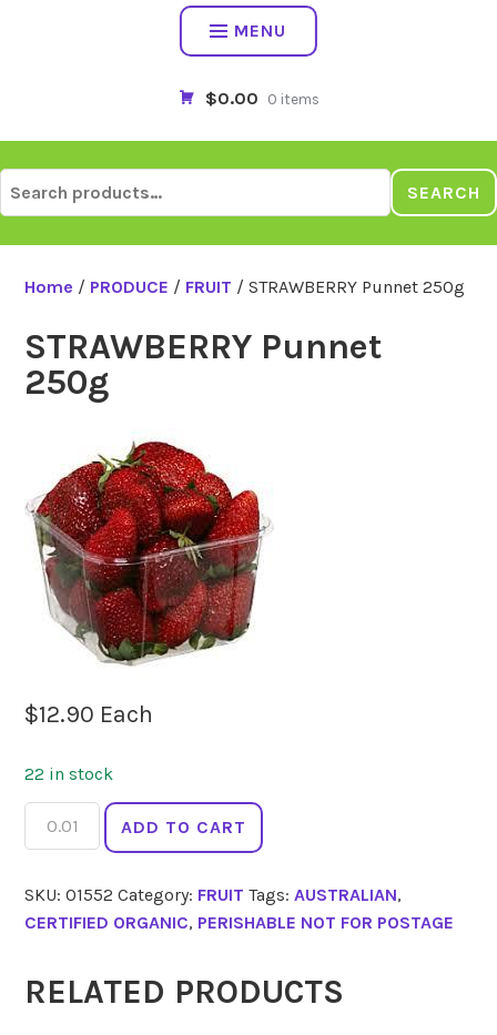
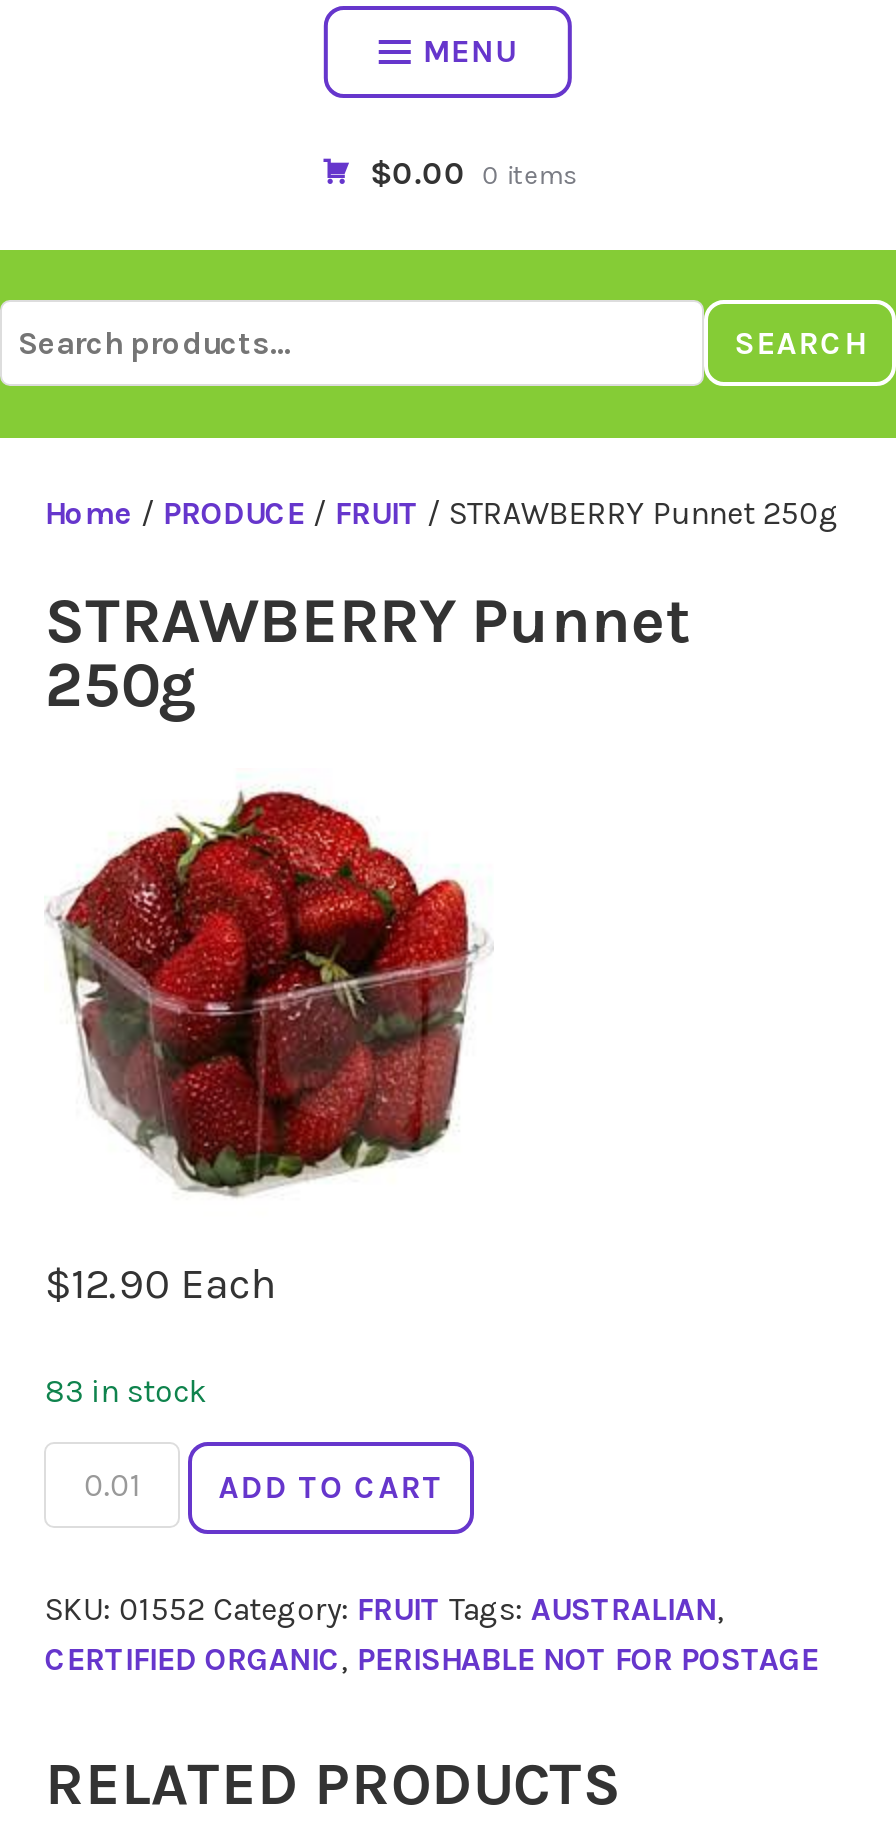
- 22 in stock
+ 83 in stock
